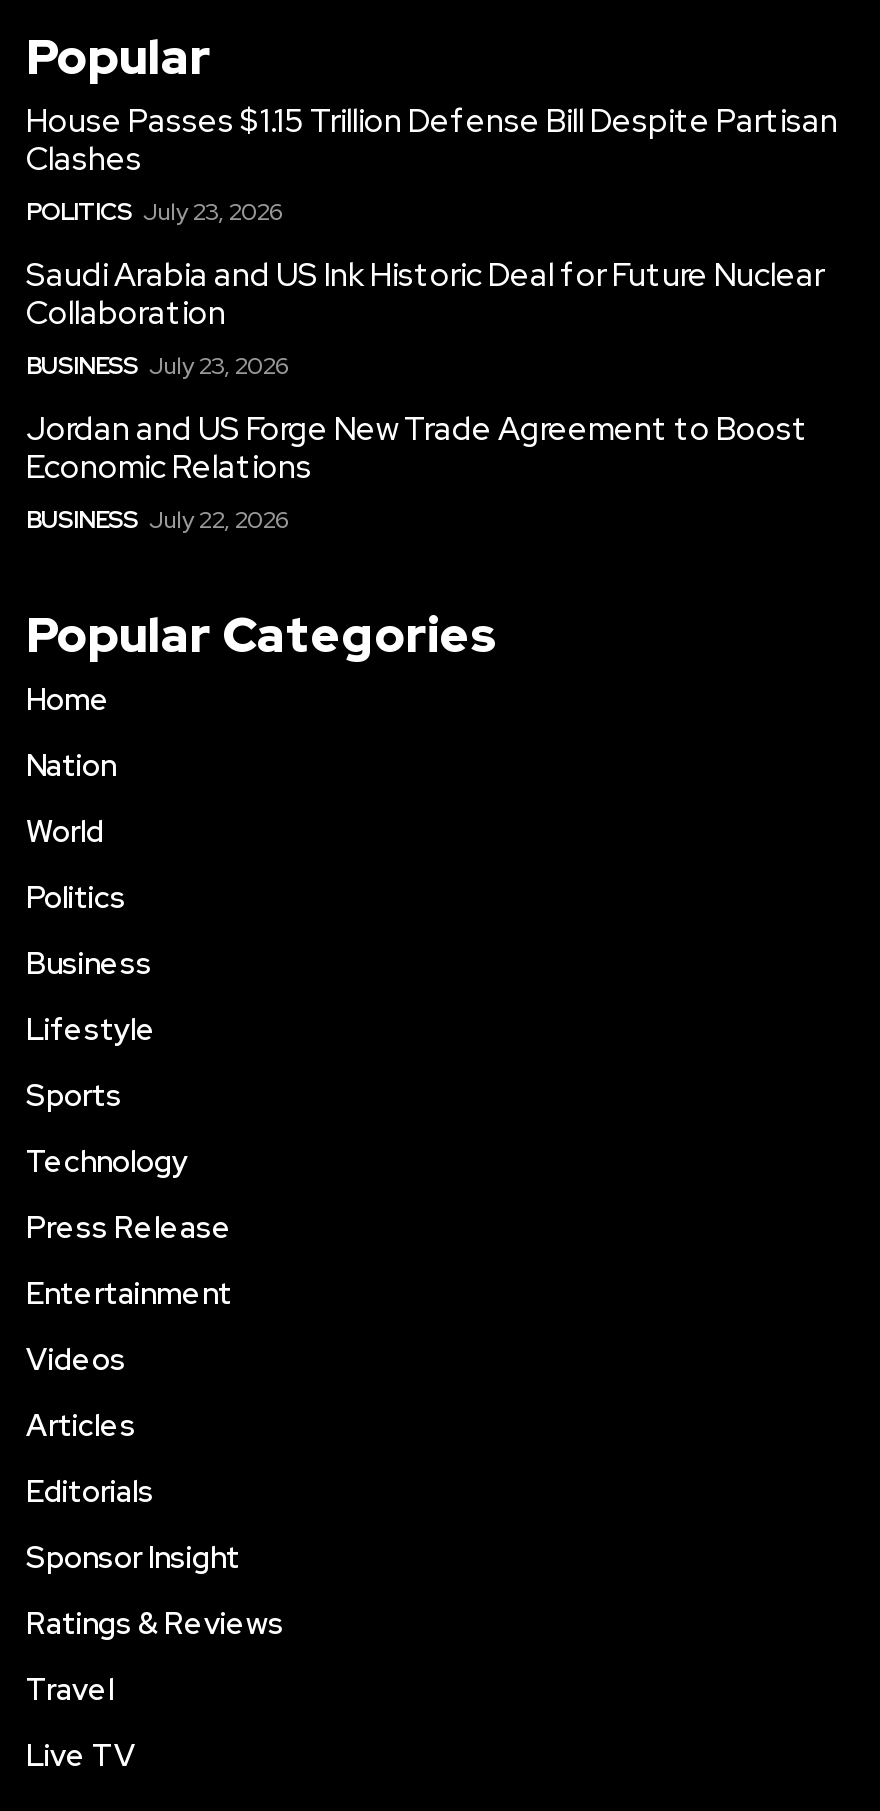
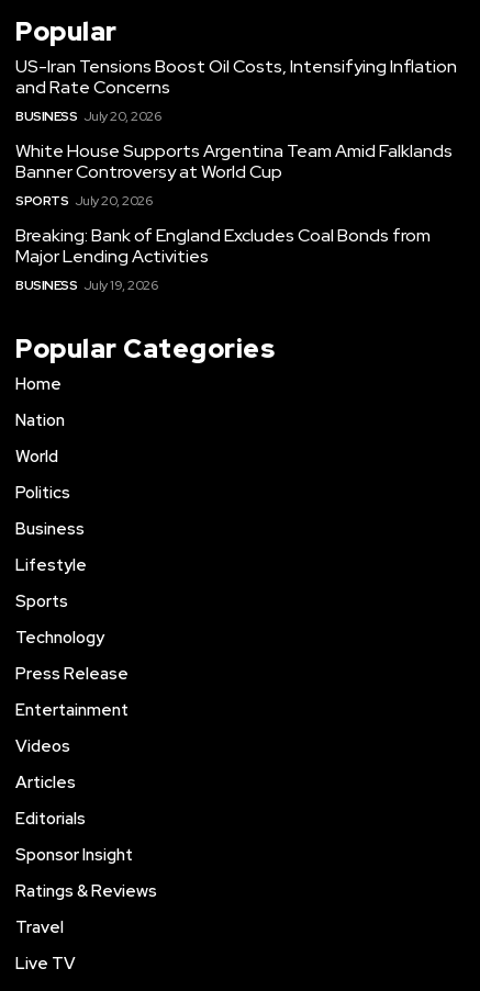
- House Passes $1.15 Trillion Defense Bill Despite Partisan
- Clashes
- POLITICS July 23, 2026
+ US-Iran Tensions Boost Oil Costs, Intensifying Inflation
+ and Rate Concerns
+ BUSINESS July 20, 2026

- Saudi Arabia and US Ink Historic Deal for Future Nuclear
- Collaboration
- BUSINESS July 23, 2026
+ White House Supports Argentina Team Amid Falklands
+ Banner Controversy at World Cup
+ SPORTS July 20, 2026

- Jordan and US Forge New Trade Agreement to Boost
- Economic Relations
- BUSINESS July 22, 2026
+ Breaking: Bank of England Excludes Coal Bonds from
+ Major Lending Activities
+ BUSINESS July 19, 2026
